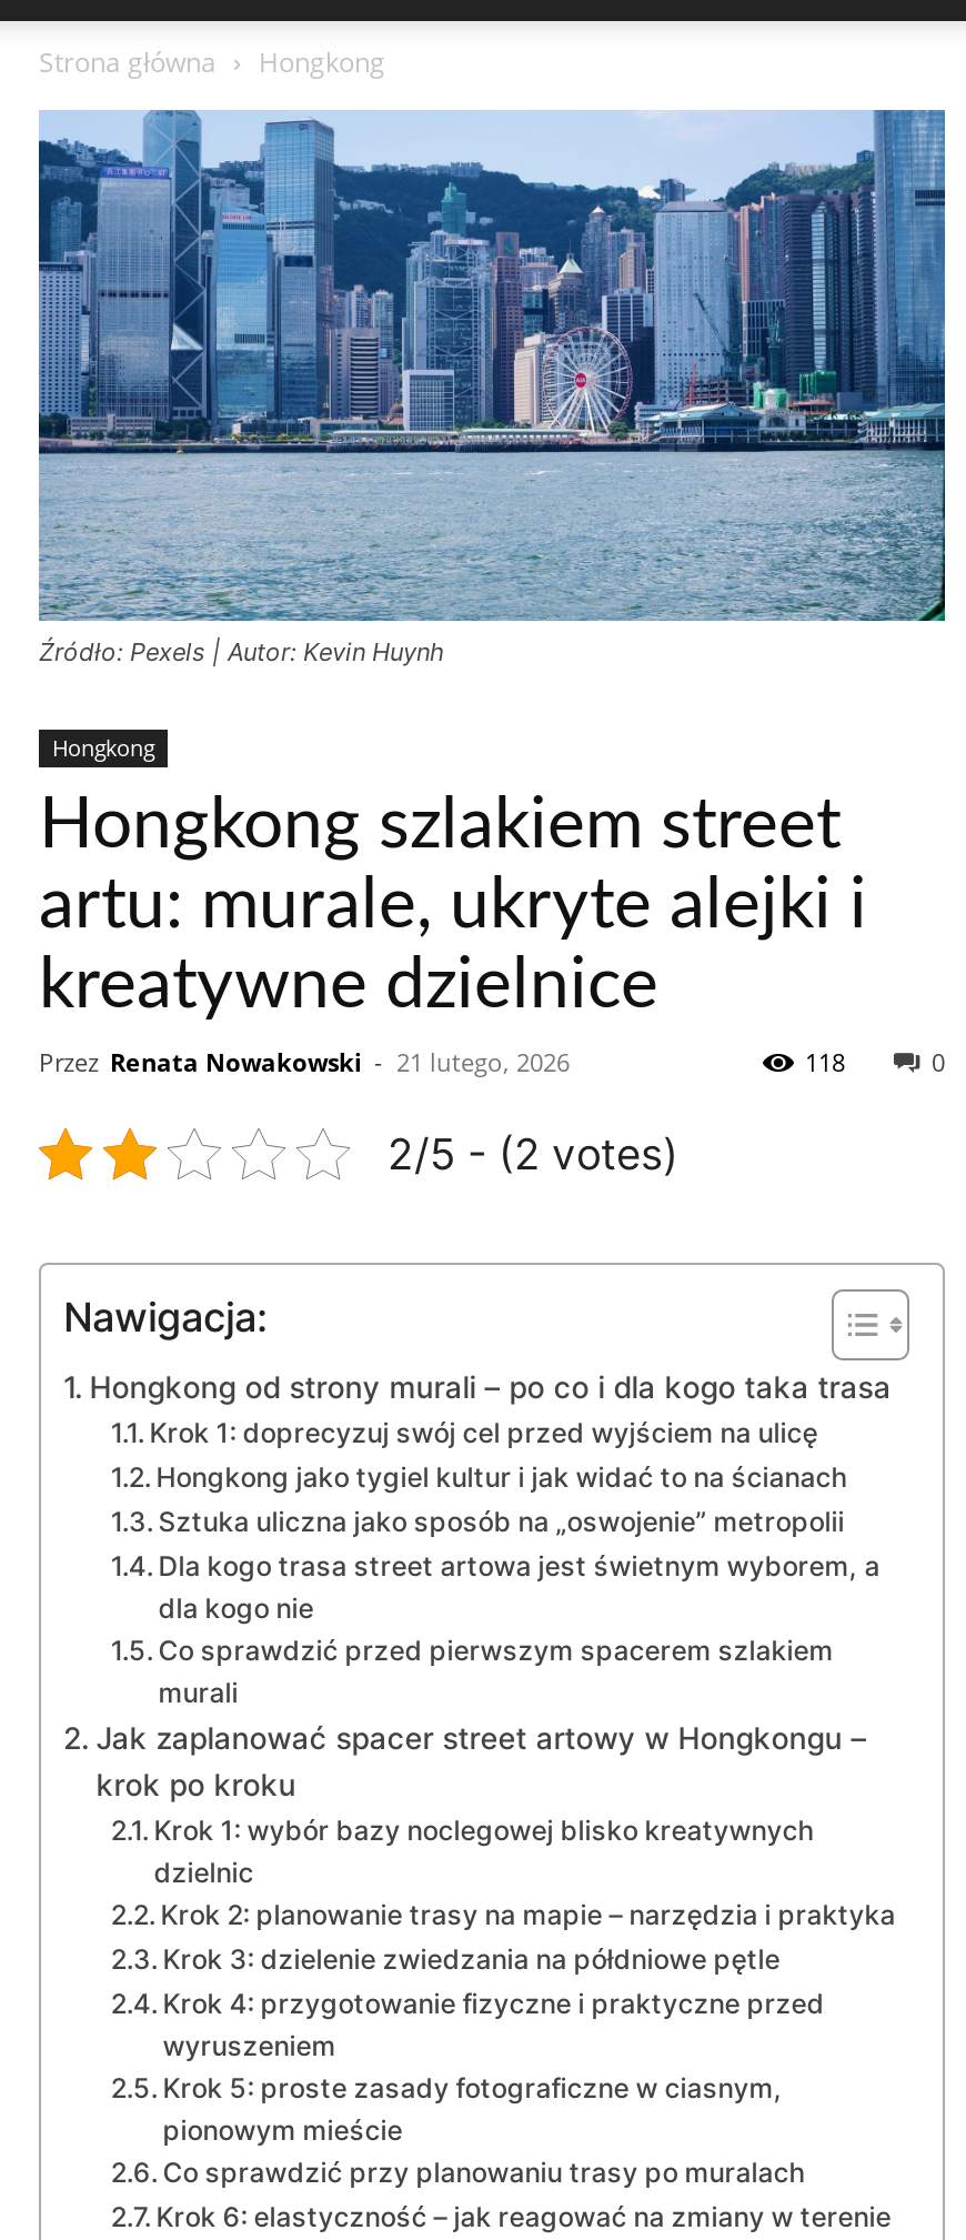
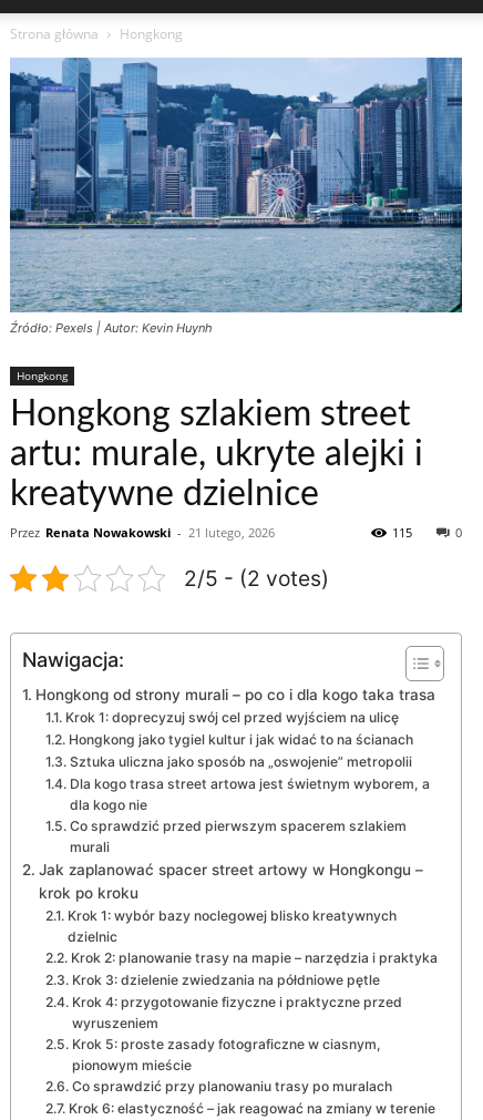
- 118
+ 115
